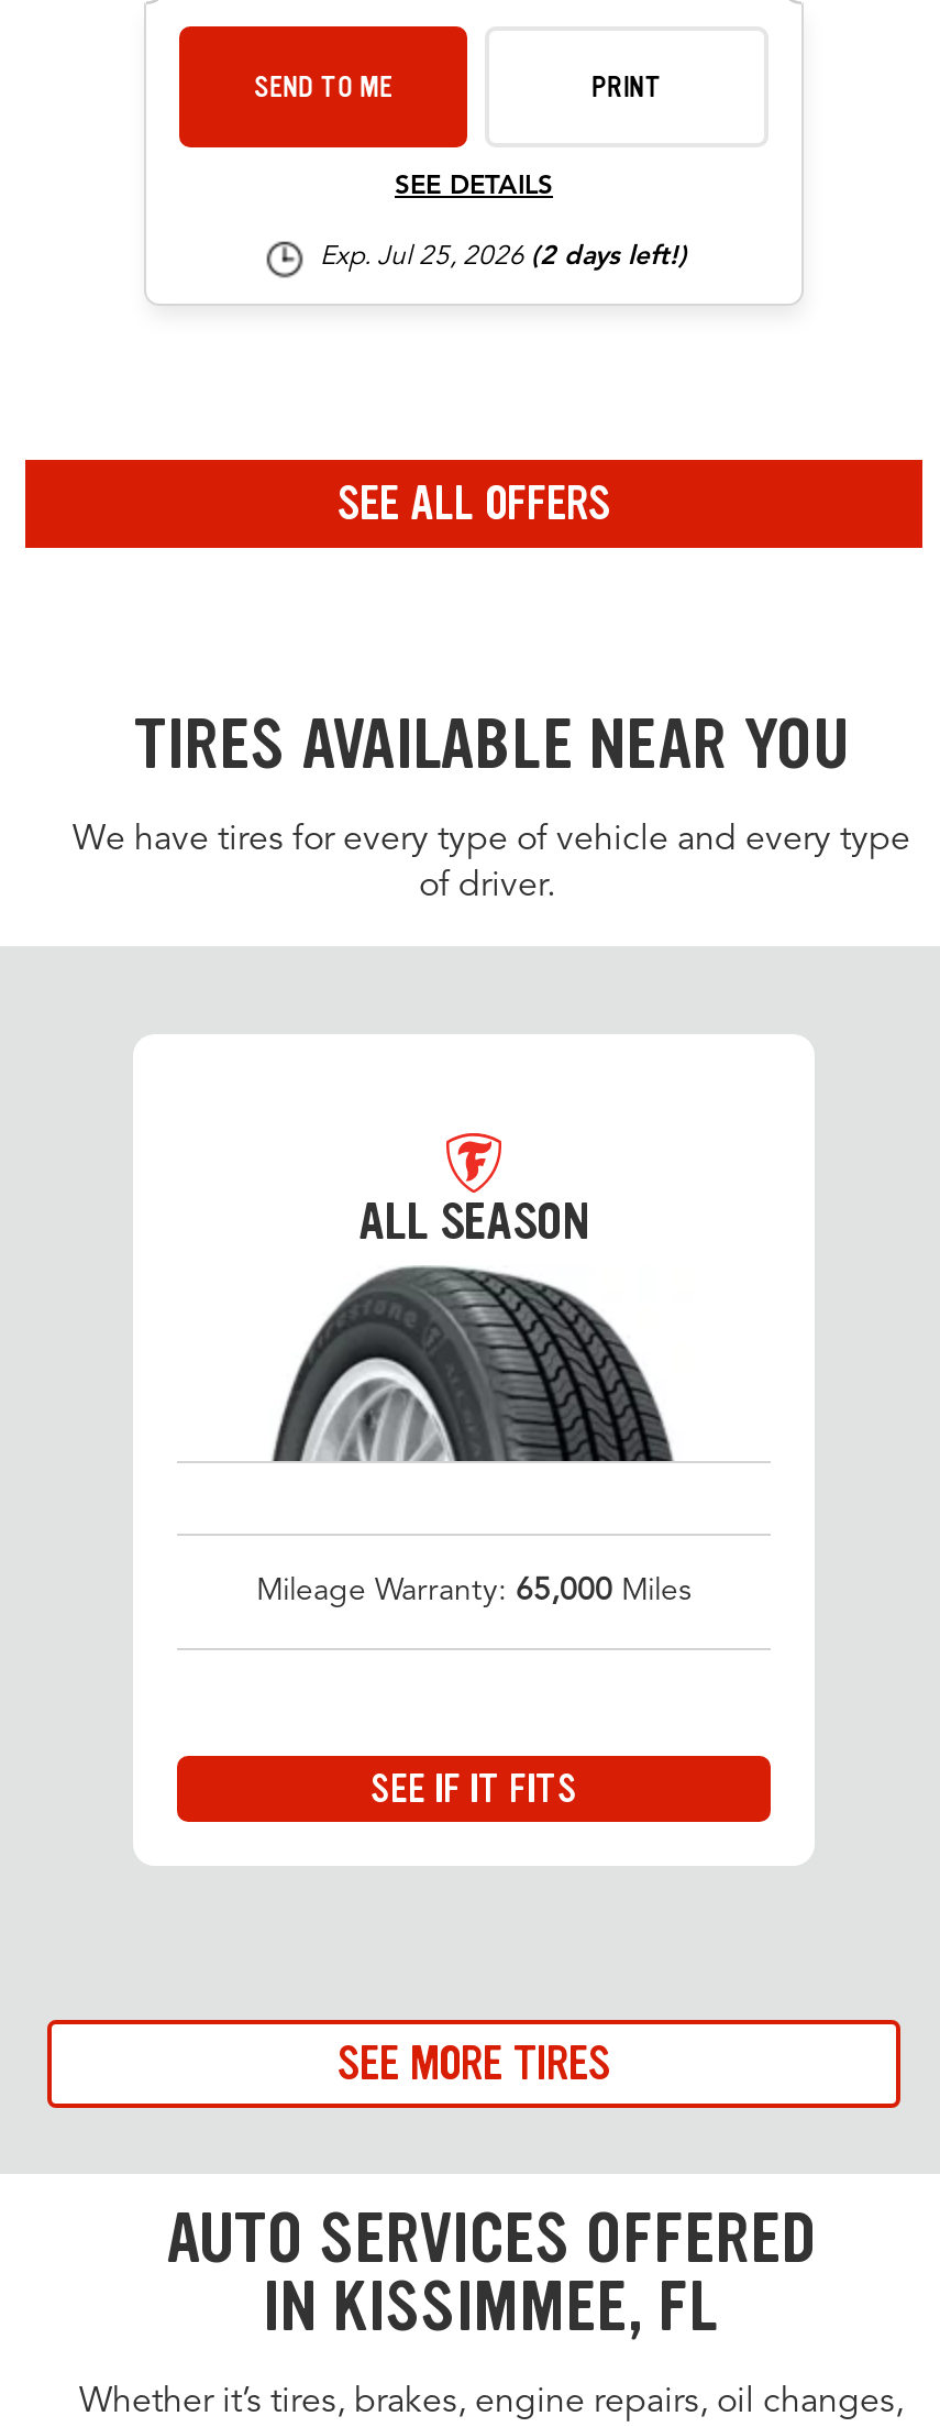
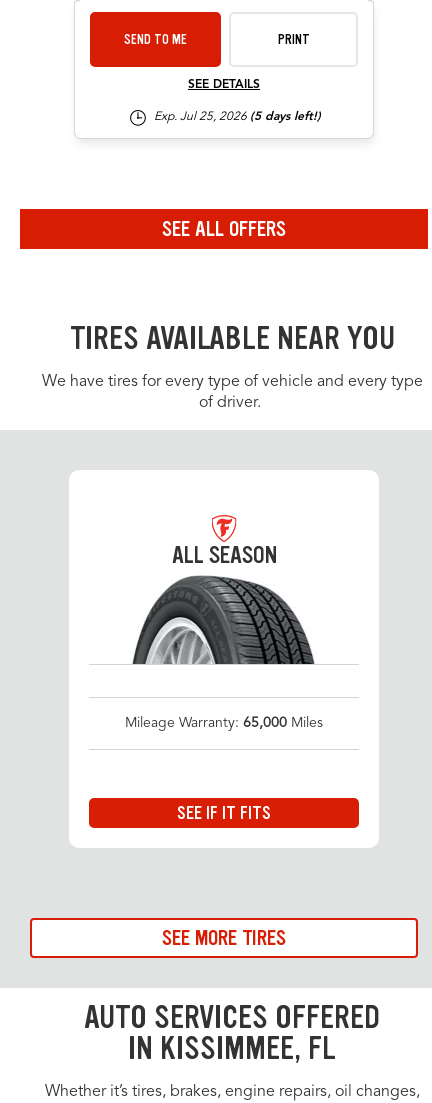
- Exp. Jul 25, 2026 (2 days left!)
+ Exp. Jul 25, 2026 (5 days left!)
